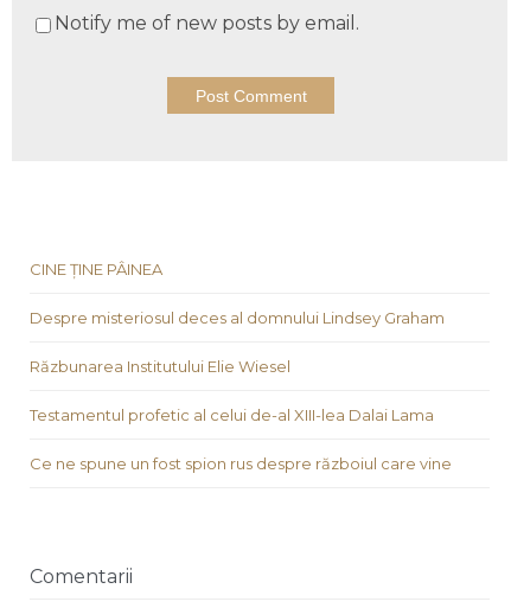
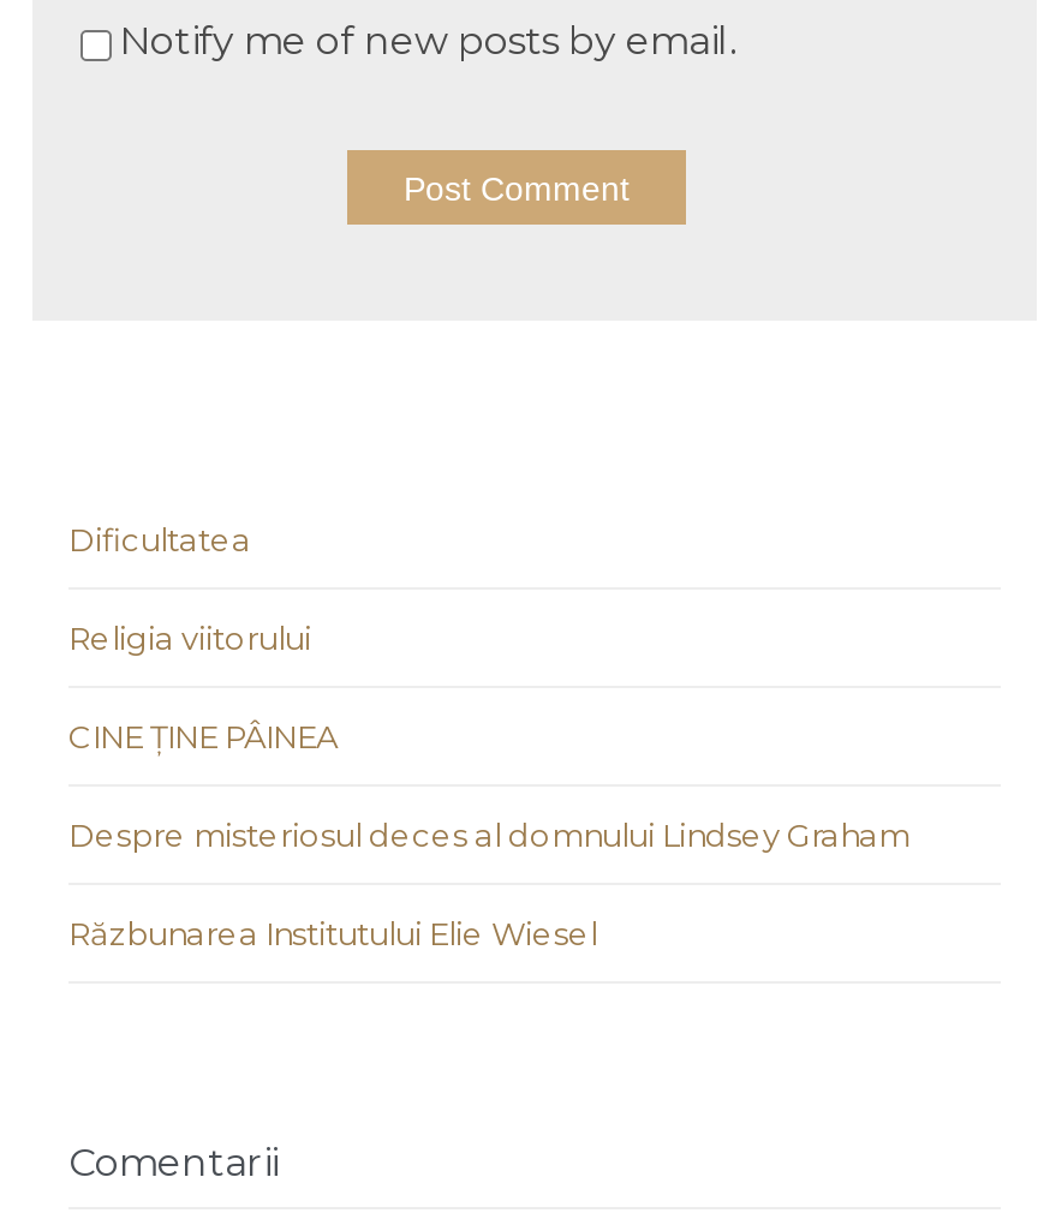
+ Dificultatea
+ Religia viitorului

moved down: CINE ȚINE PÂINEA | Despre misteriosul deces al domnului Lindsey Graham | Răzbunarea Institutului Elie Wiesel

- Testamentul profetic al celui de-al XIII-lea Dalai Lama
- Ce ne spune un fost spion rus despre războiul care vine
